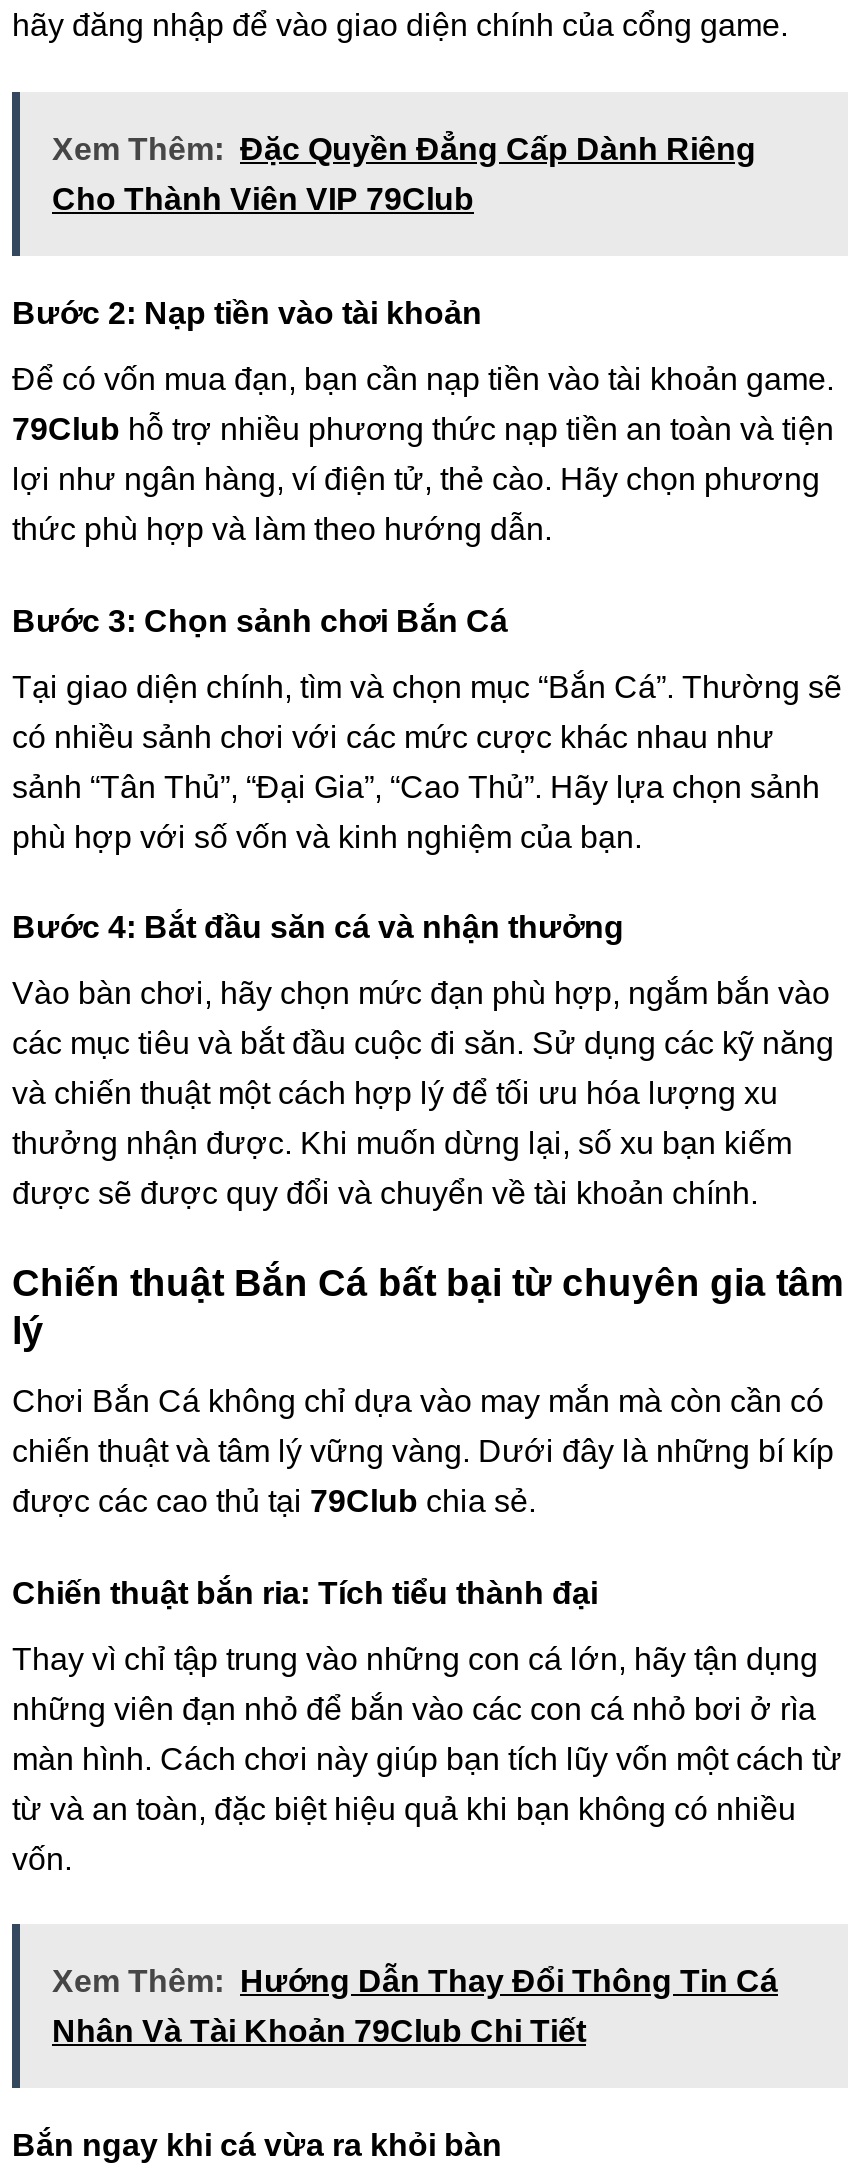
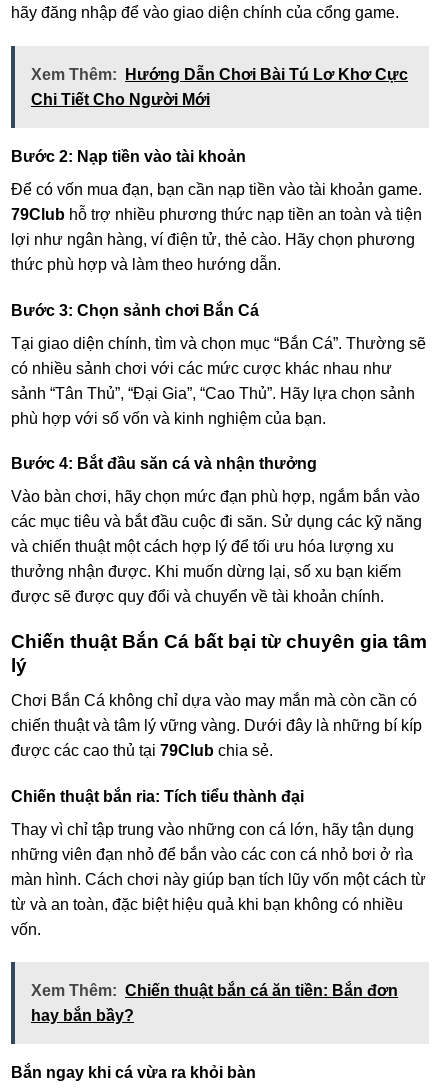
- Xem Thêm: Đặc Quyền Đẳng Cấp Dành Riêng
+ Xem Thêm: Hướng Dẫn Chơi Bài Tú Lơ Khơ Cực

- Cho Thành Viên VIP 79Club
+ Chi Tiết Cho Người Mới

- Xem Thêm: Hướng Dẫn Thay Đổi Thông Tin Cá
+ Xem Thêm: Chiến thuật bắn cá ăn tiền: Bắn đơn

- Nhân Và Tài Khoản 79Club Chi Tiết
+ hay bắn bầy?
